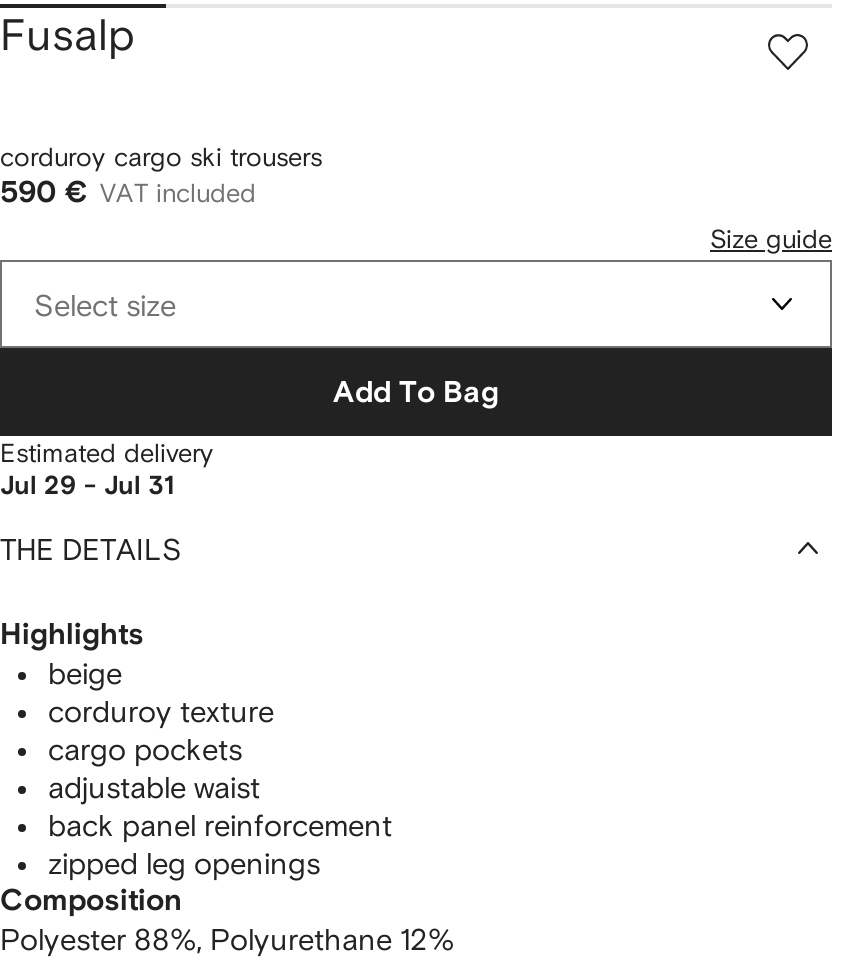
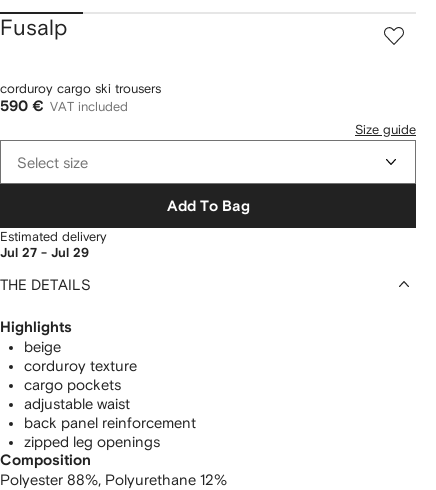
- Jul 29 - Jul 31
+ Jul 27 - Jul 29
